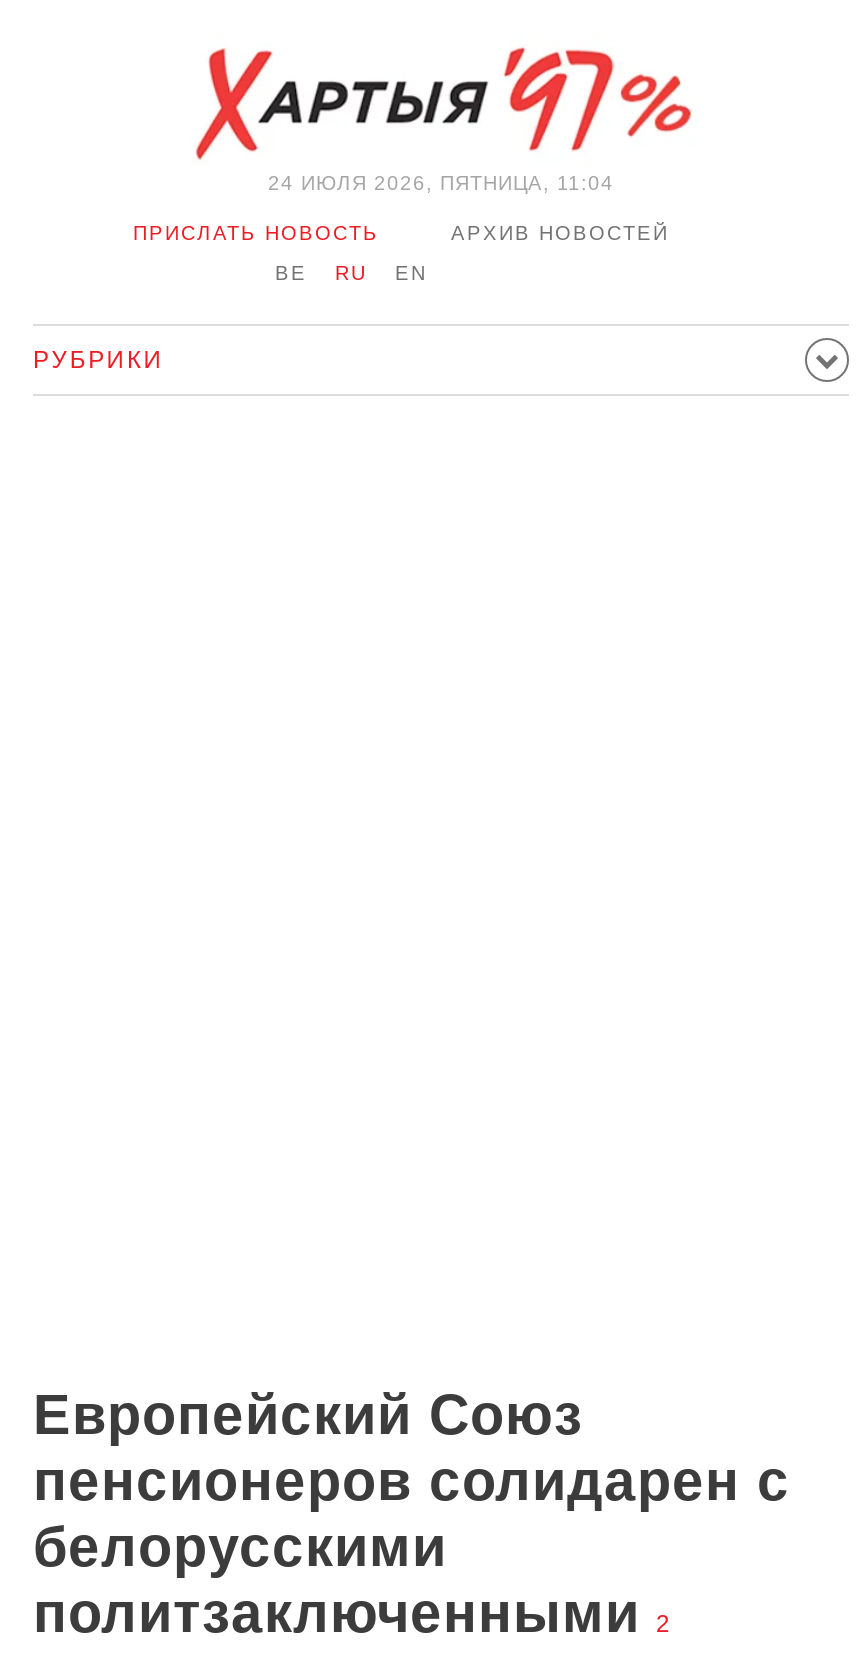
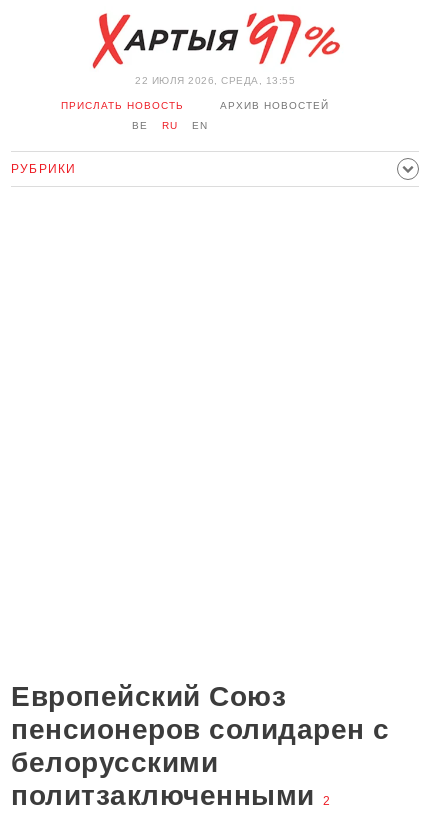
- 24 ИЮЛЯ 2026, ПЯТНИЦА, 11:04
+ 22 ИЮЛЯ 2026, СРЕДА, 13:55
